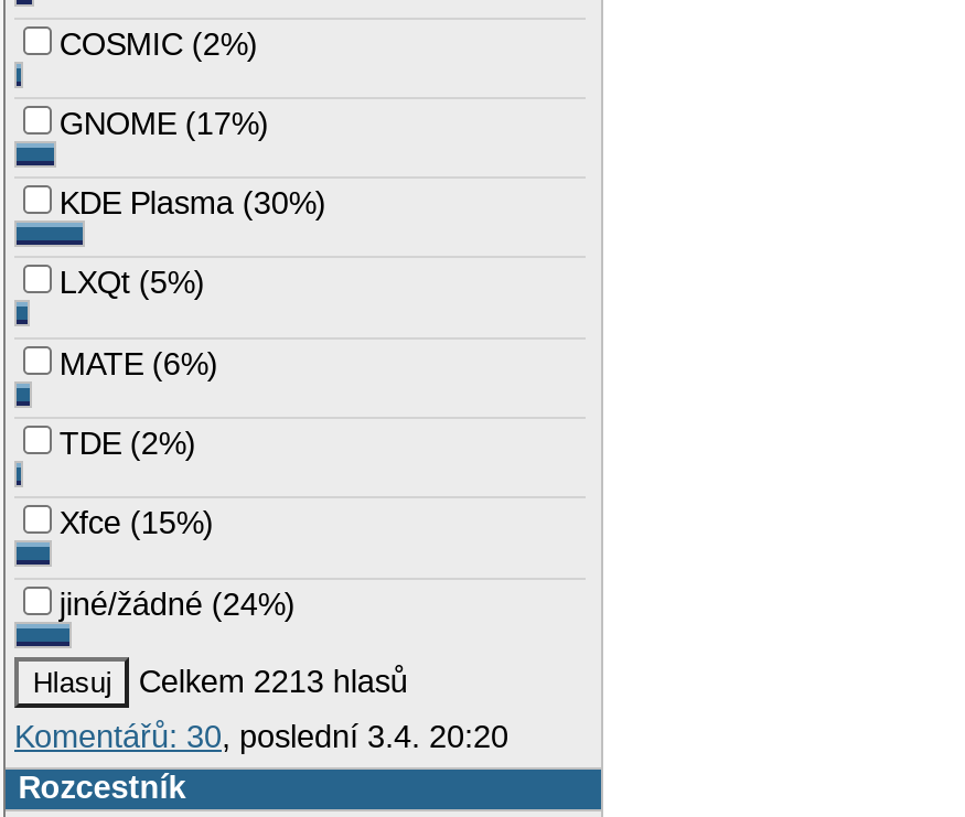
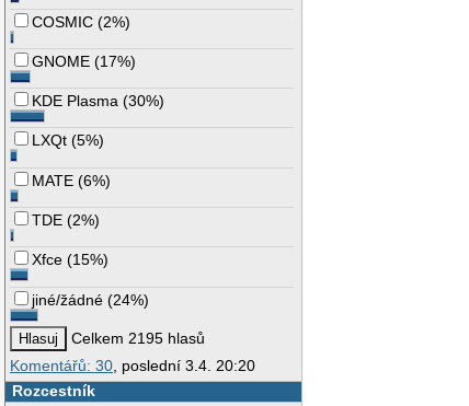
- Celkem 2213 hlasů
+ Celkem 2195 hlasů
